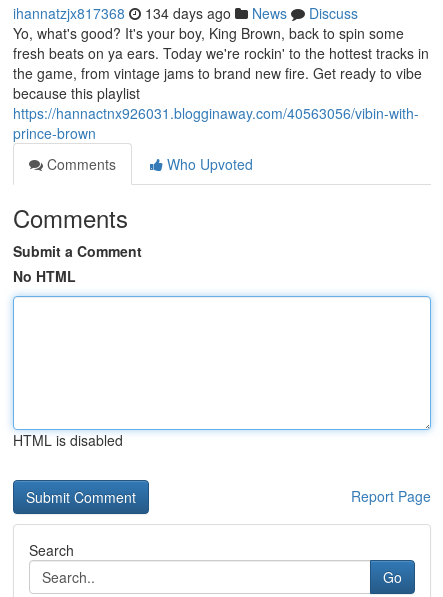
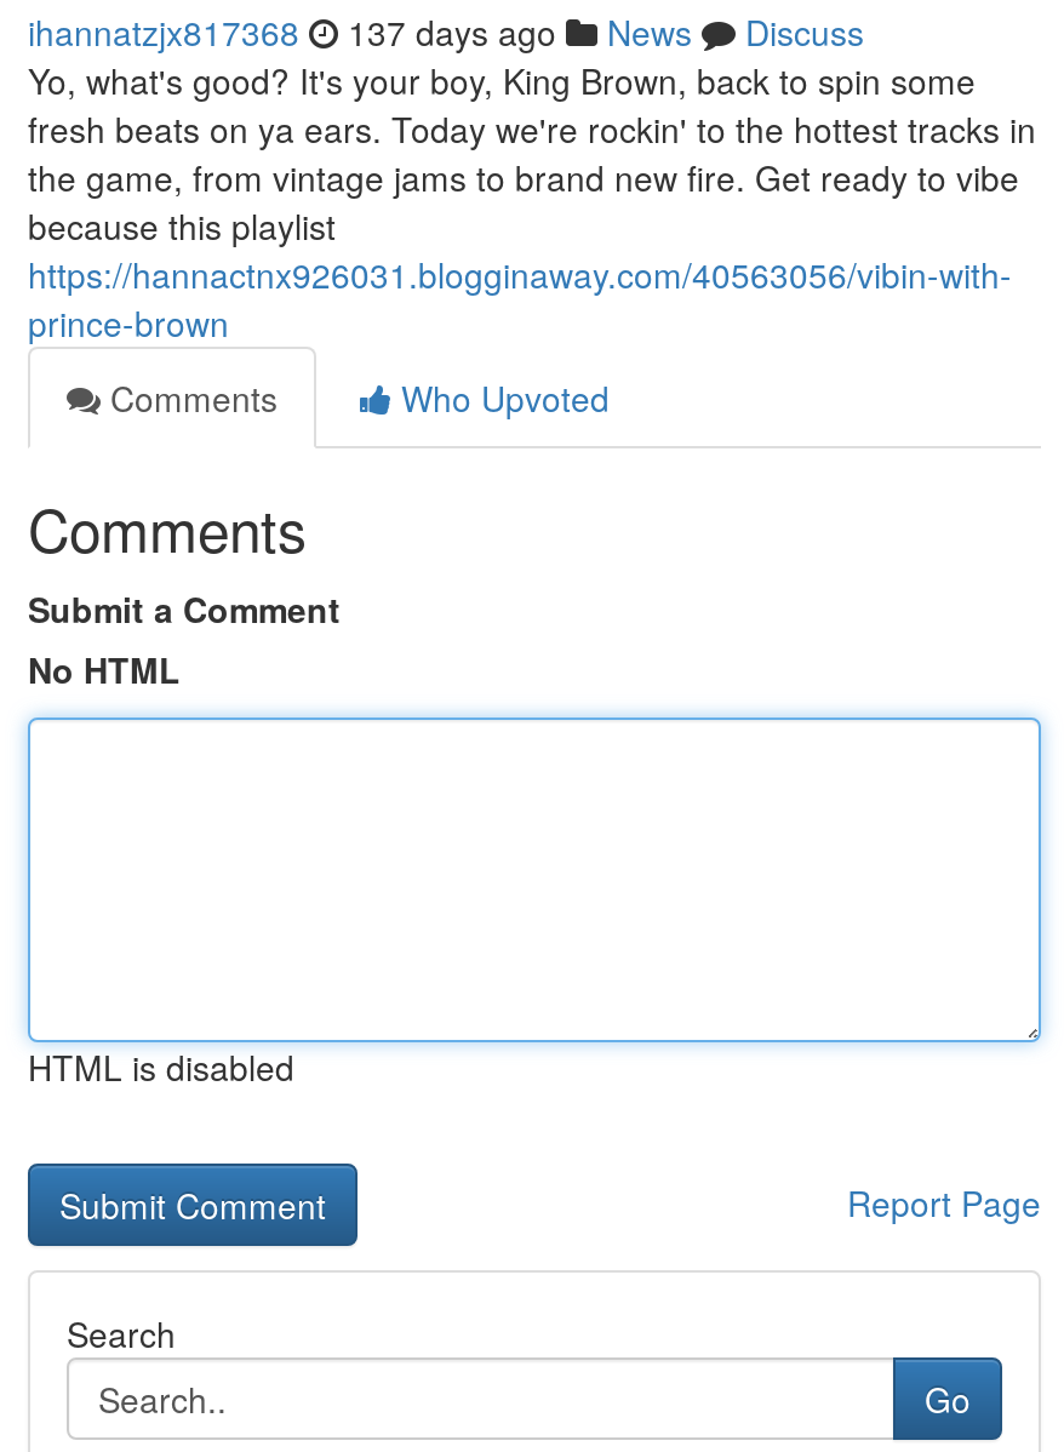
- ihannatzjx817368 134 days ago News Discuss
+ ihannatzjx817368 137 days ago News Discuss
